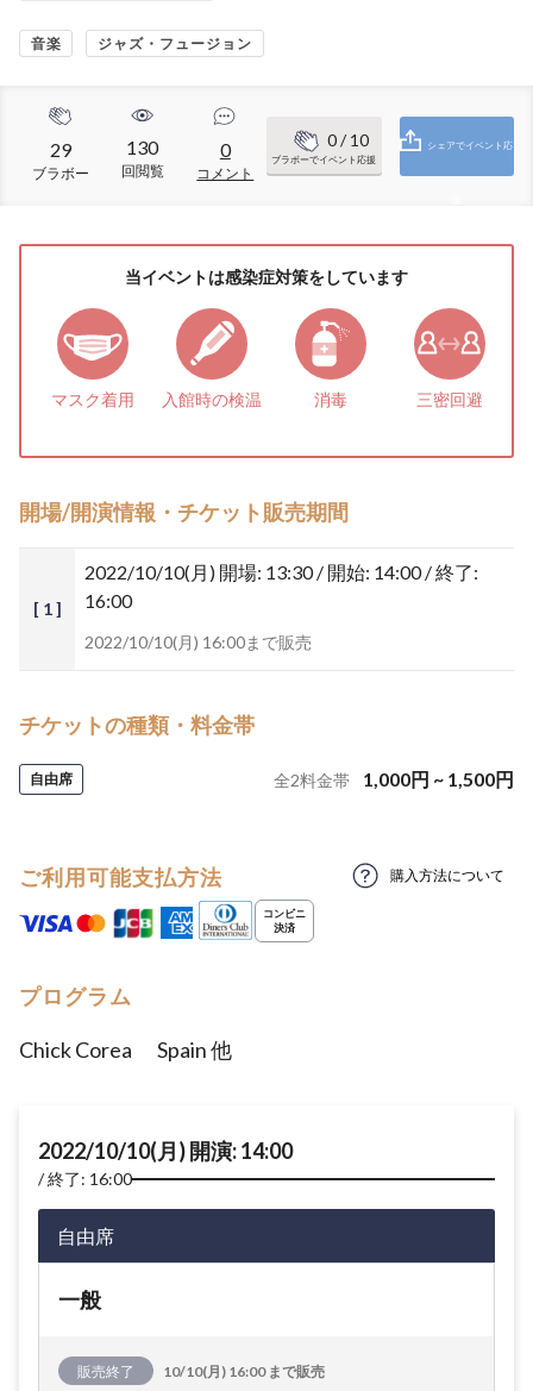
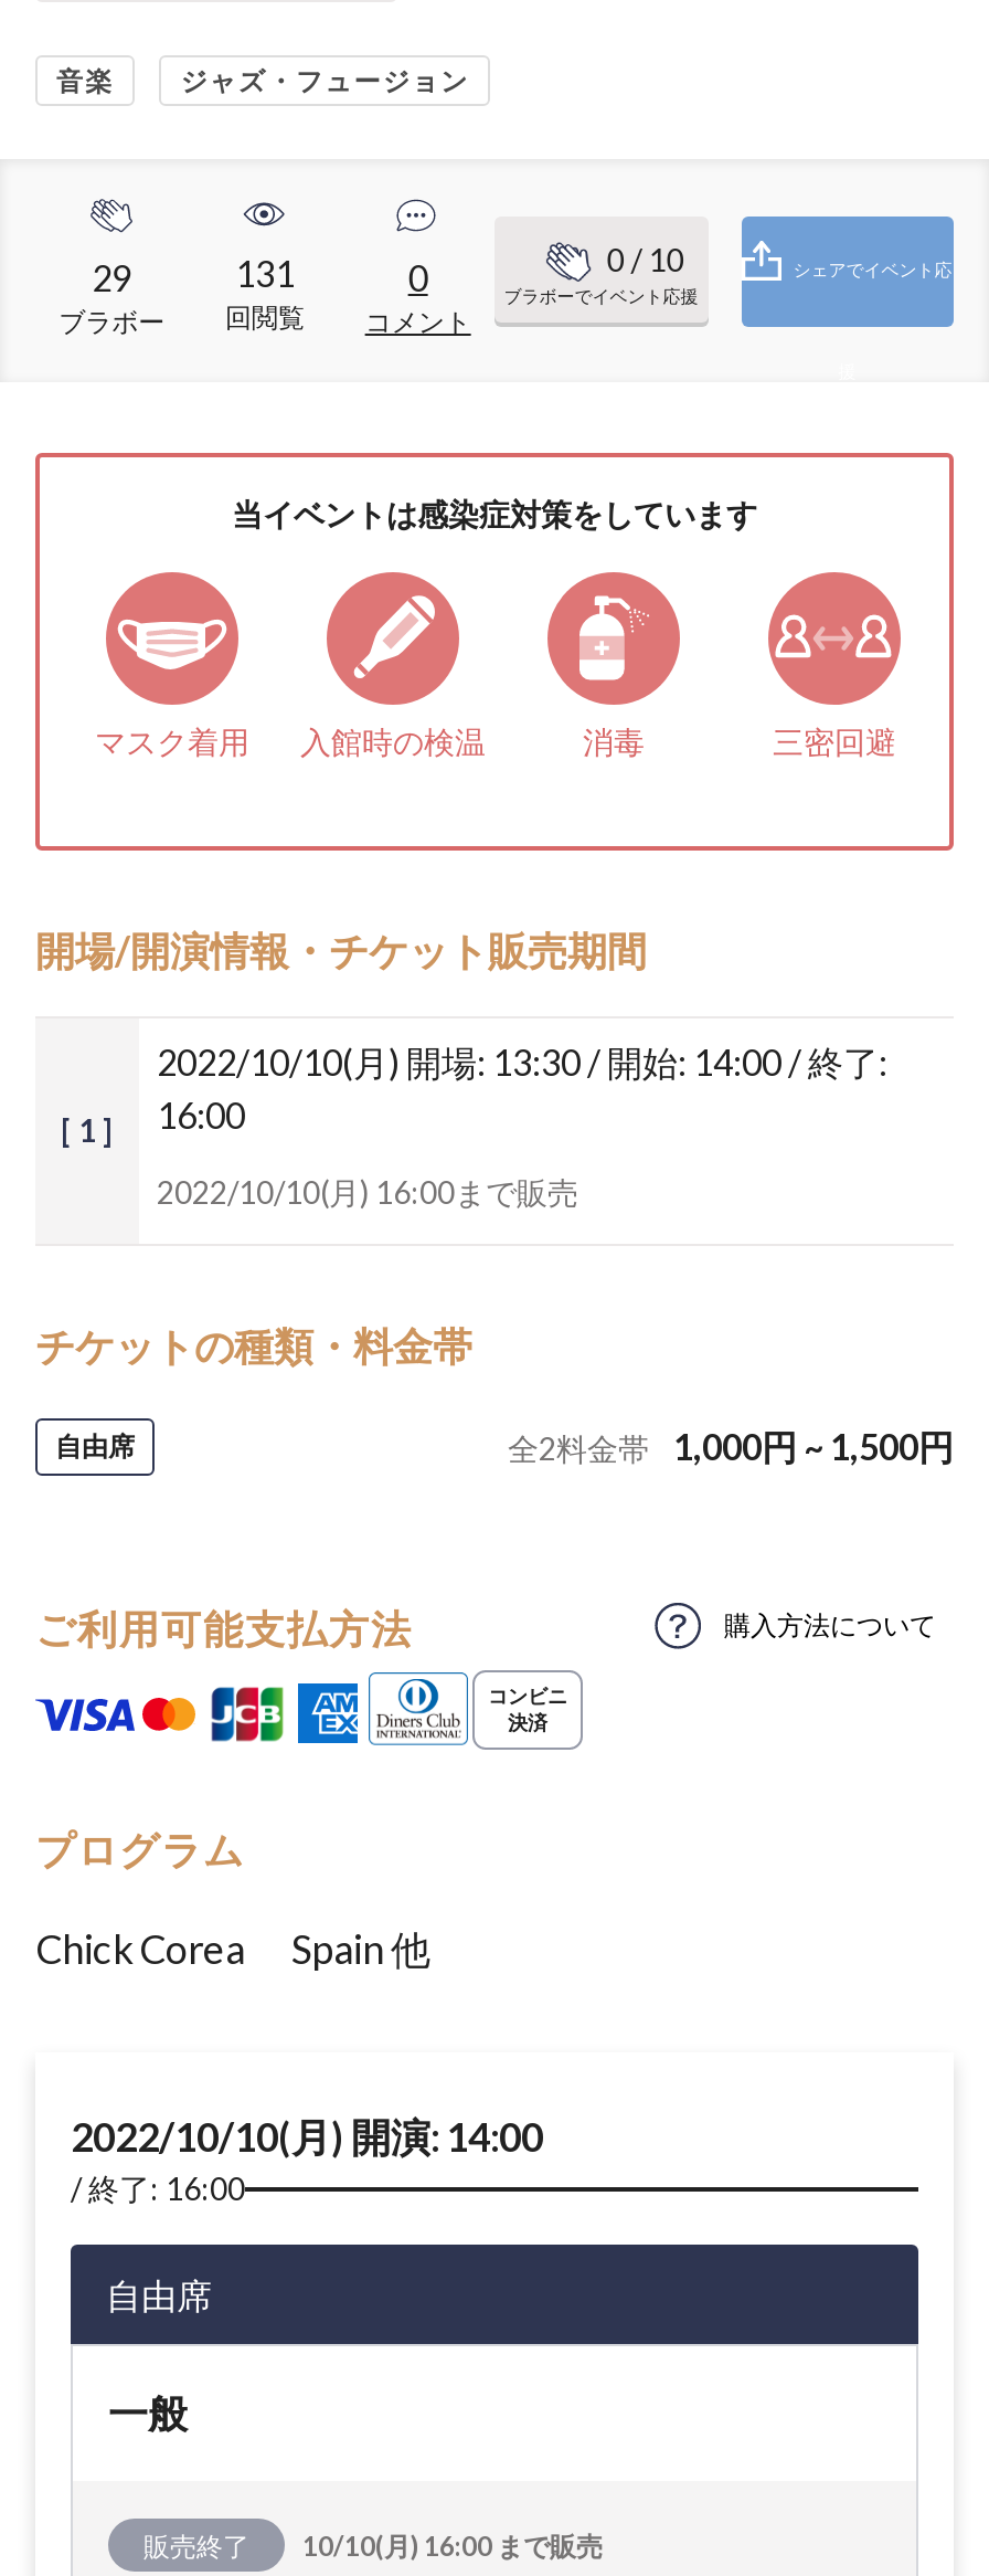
- 130
+ 131
